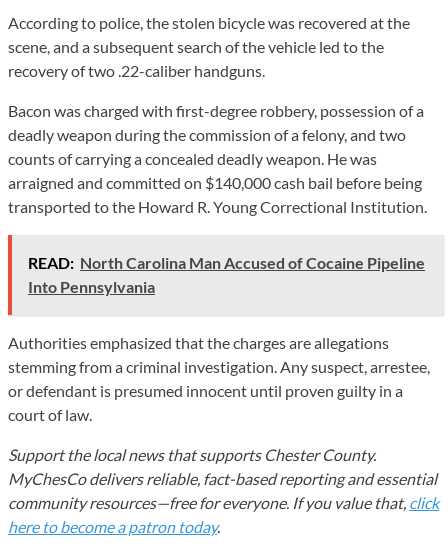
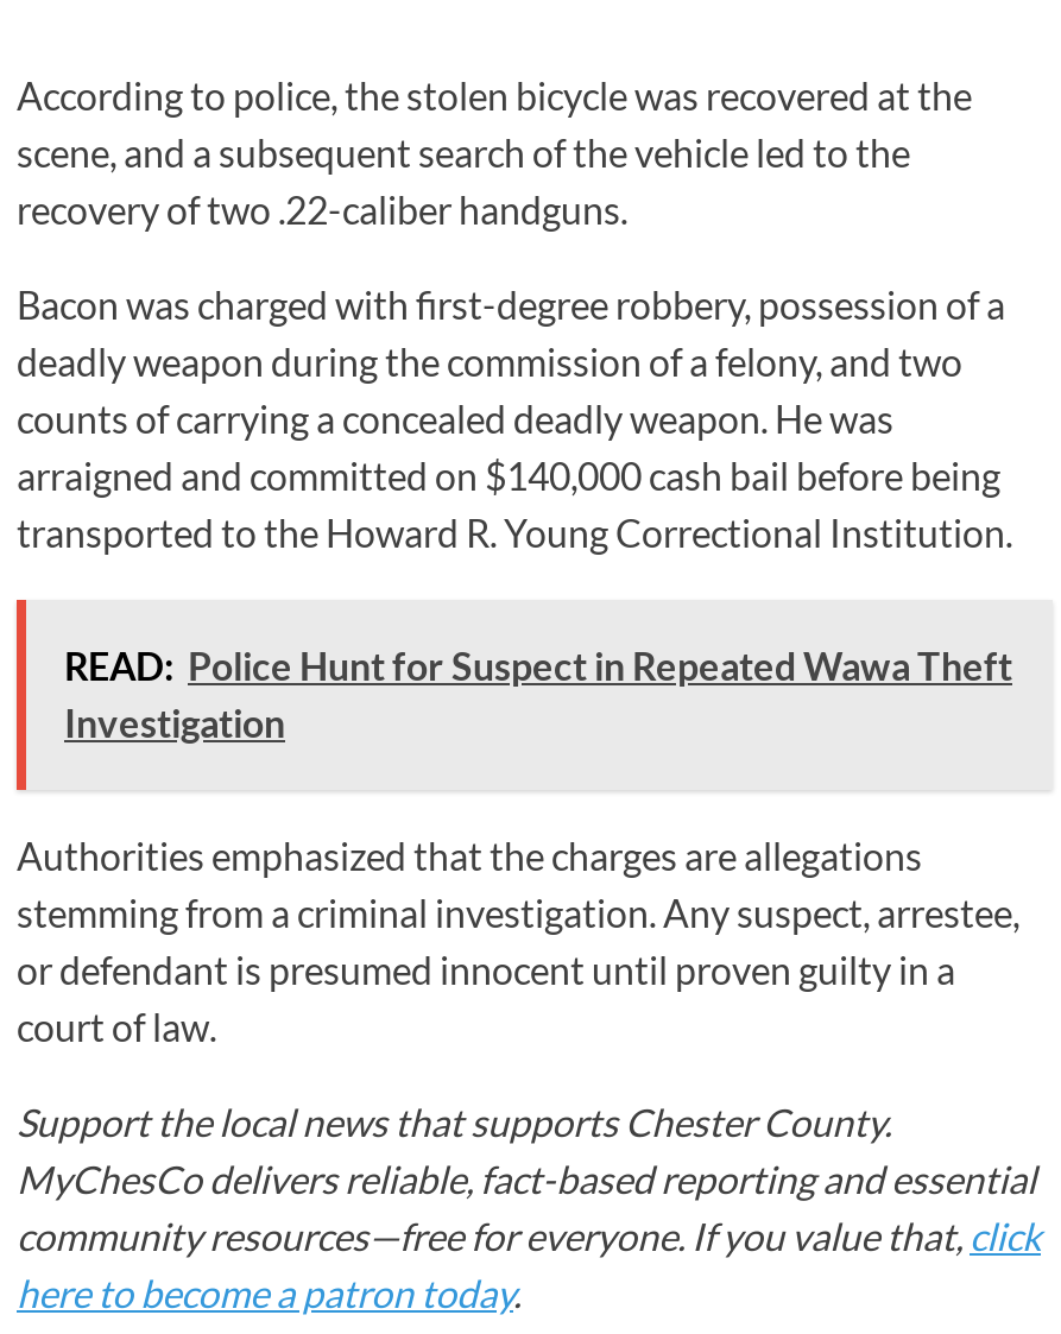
- READ: North Carolina Man Accused of Cocaine Pipeline
- Into Pennsylvania
+ READ: Police Hunt for Suspect in Repeated Wawa Theft
+ Investigation
